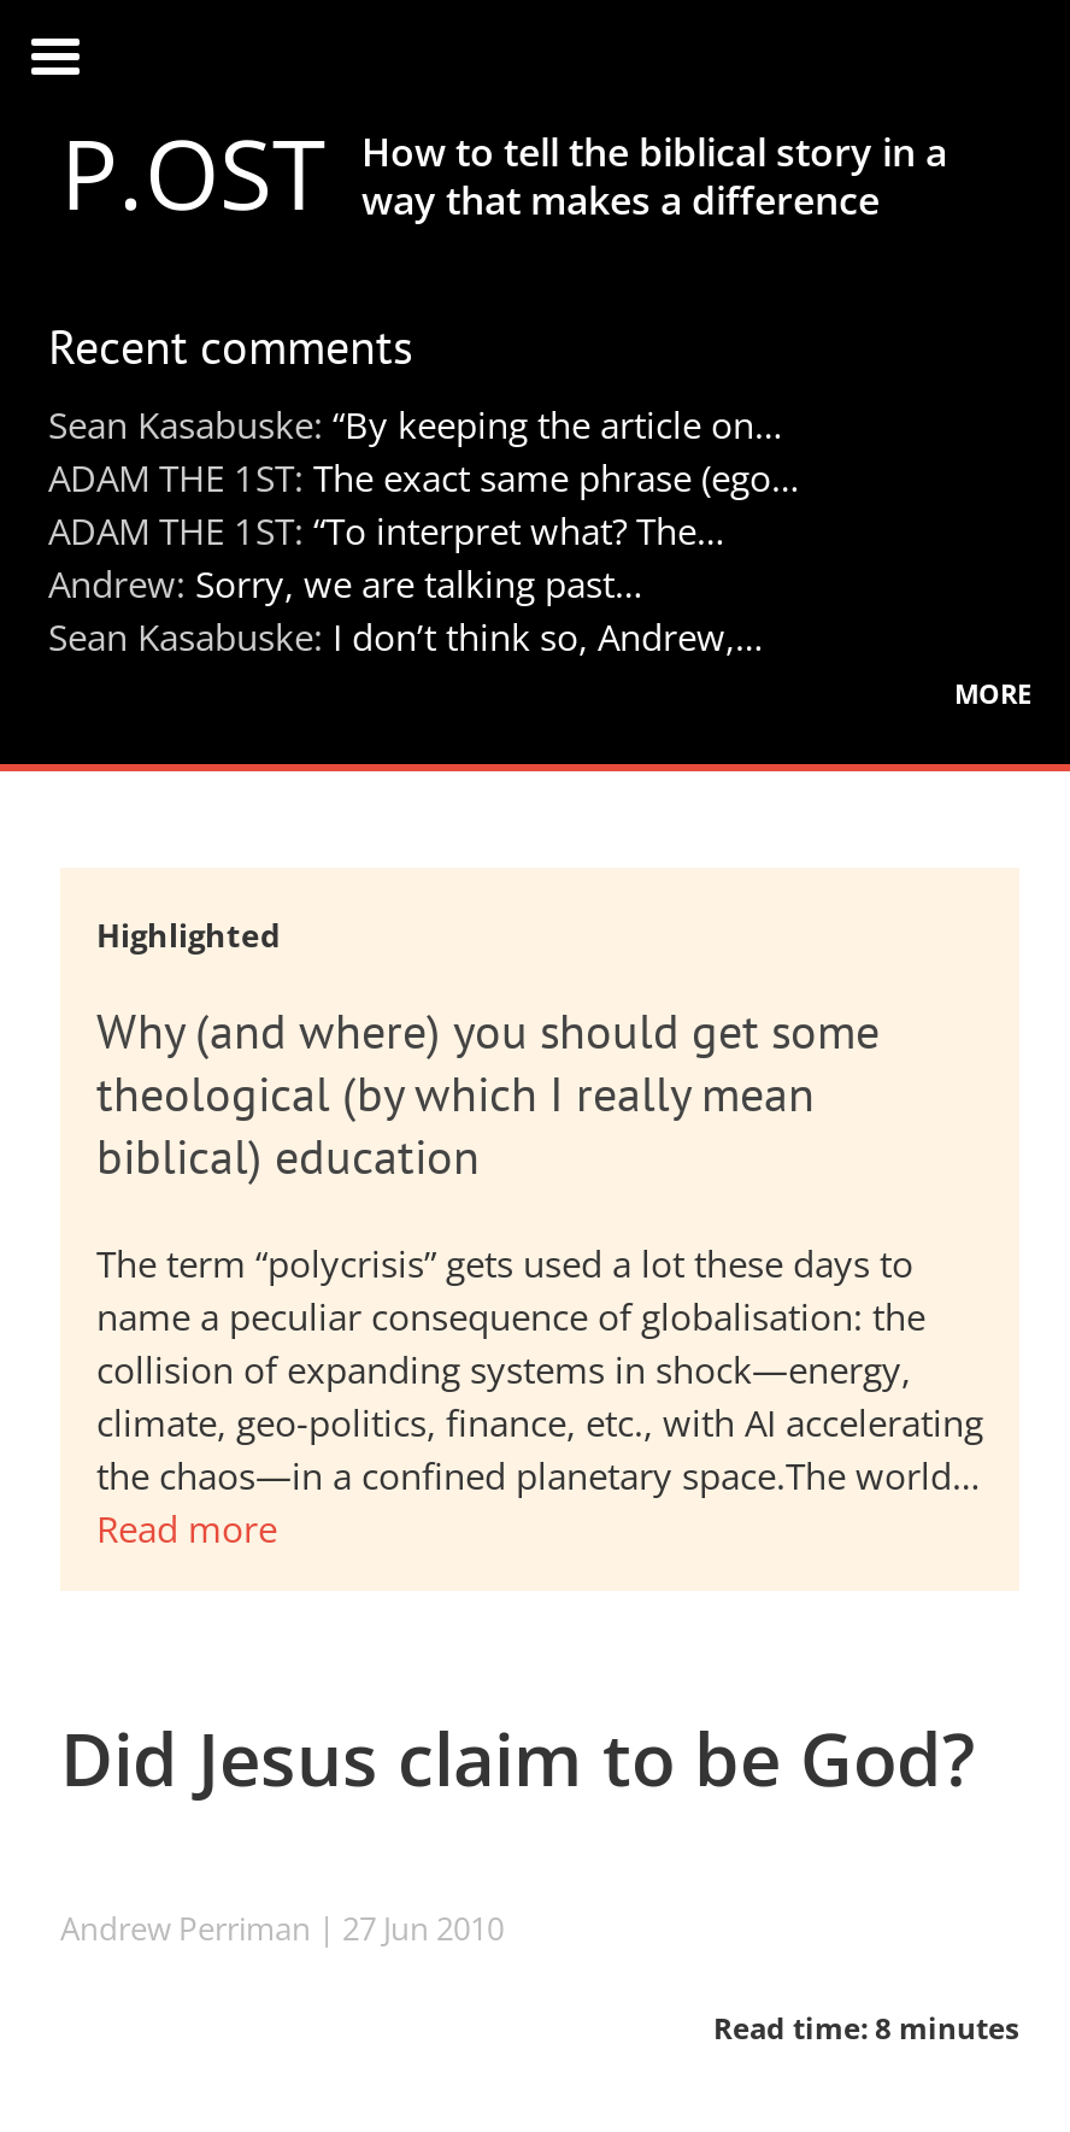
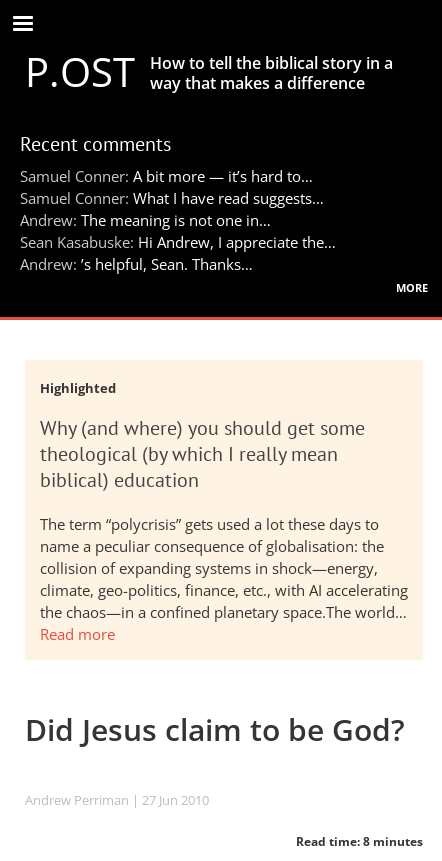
- Sean Kasabuske: “By keeping the article on…
- ADAM THE 1ST: The exact same phrase (ego…
- ADAM THE 1ST: “To interpret what? The…
- Andrew: Sorry, we are talking past…
- Sean Kasabuske: I don’t think so, Andrew,…
+ Samuel Conner: A bit more — it’s hard to…
+ Samuel Conner: What I have read suggests…
+ Andrew: The meaning is not one in…
+ Sean Kasabuske: Hi Andrew, I appreciate the…
+ Andrew:’s helpful, Sean. Thanks…
